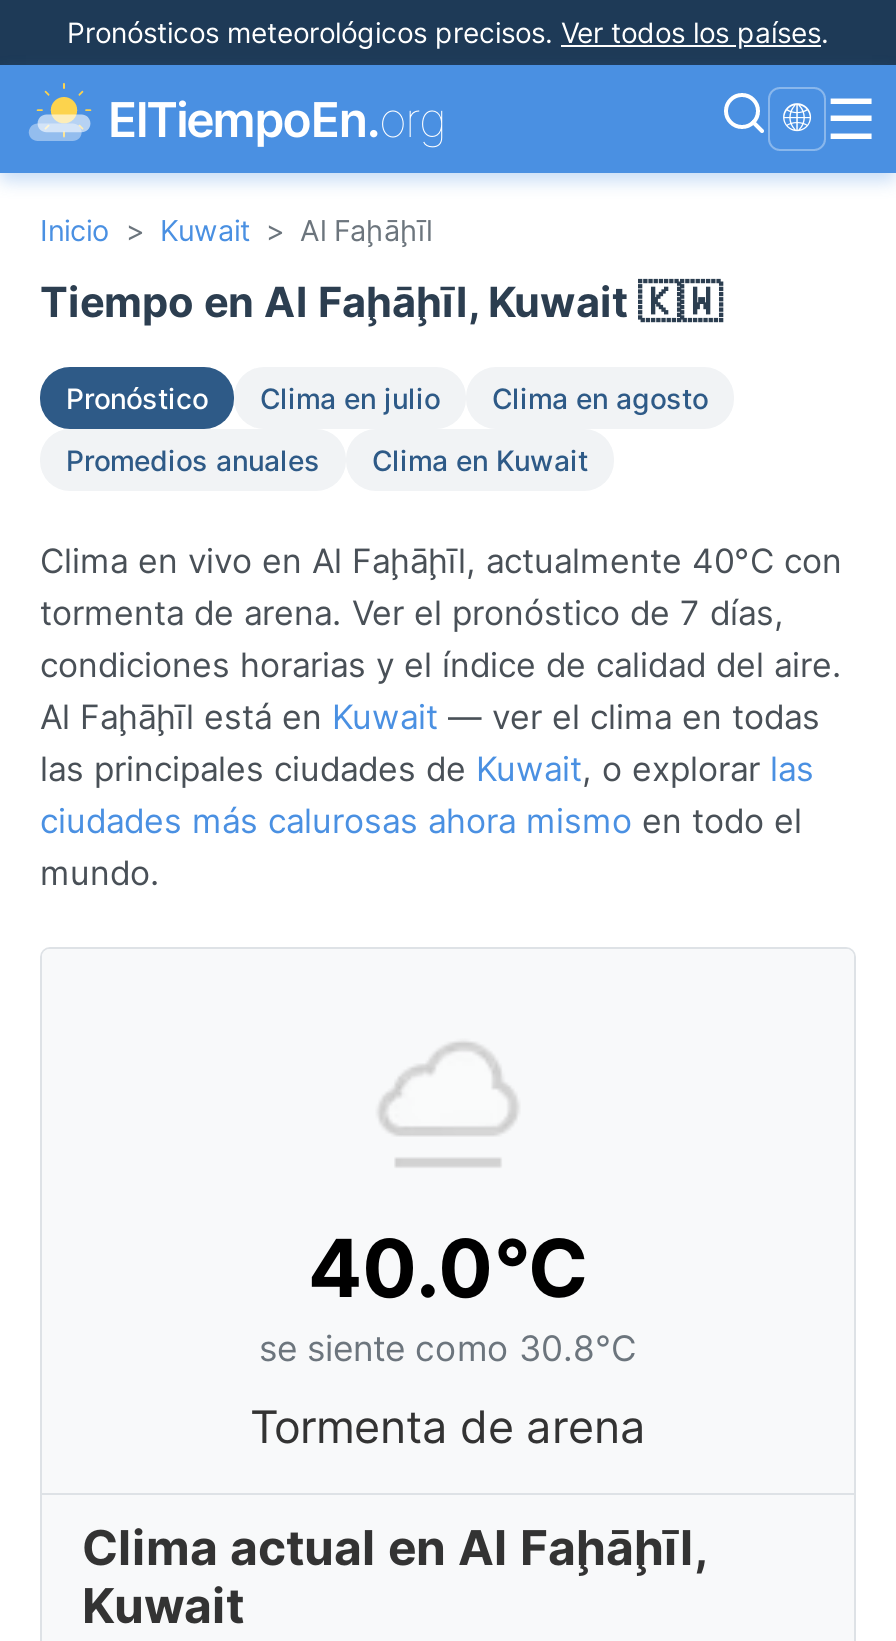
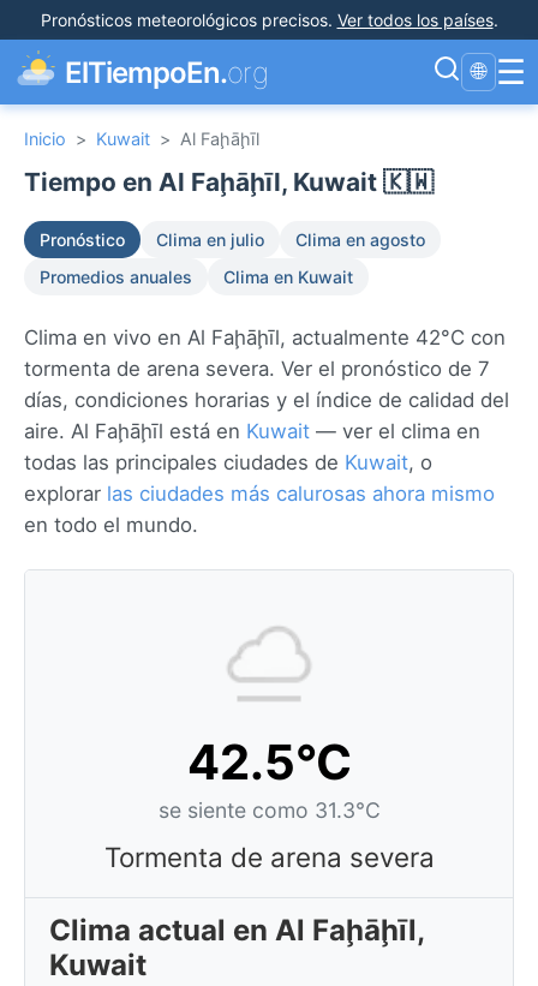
- Clima en vivo en Al Faḩāḩīl, actualmente 40°C con
- tormenta de arena. Ver el pronóstico de 7 días,
- condiciones horarias y el índice de calidad del aire.
- Al Faḩāḩīl está en Kuwait — ver el clima en todas
- las principales ciudades de Kuwait, o explorar las
- ciudades más calurosas ahora mismo en todo el
- mundo.
+ Clima en vivo en Al Faḩāḩīl, actualmente 42°C con
+ tormenta de arena severa. Ver el pronóstico de 7
+ días, condiciones horarias y el índice de calidad del
+ aire. Al Faḩāḩīl está en Kuwait — ver el clima en
+ todas las principales ciudades de Kuwait, o
+ explorar las ciudades más calurosas ahora mismo
+ en todo el mundo.

- 40.0°C
- se siente como 30.8°C
+ 42.5°C
+ se siente como 31.3°C

- Tormenta de arena
+ Tormenta de arena severa
